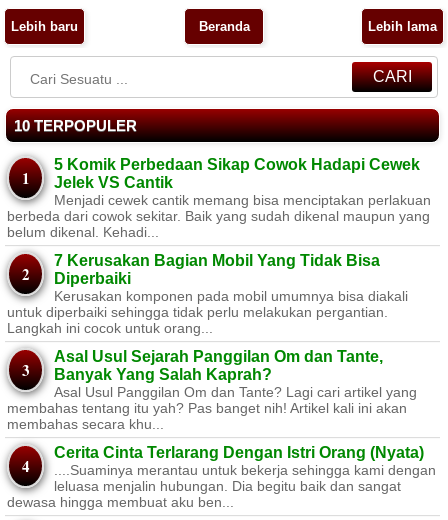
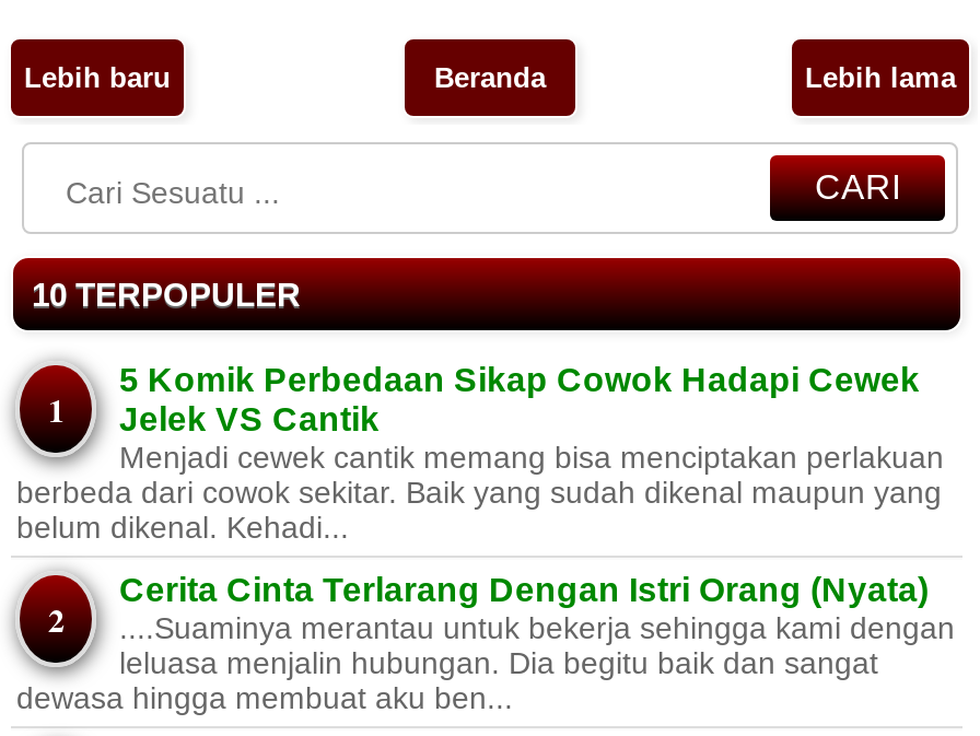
- 7 Kerusakan Bagian Mobil Yang Tidak Bisa
- Diperbaiki
- Kerusakan komponen pada mobil umumnya bisa diakali
- untuk diperbaiki sehingga tidak perlu melakukan pergantian.
- Langkah ini cocok untuk orang...
- Asal Usul Sejarah Panggilan Om dan Tante,
- Banyak Yang Salah Kaprah?
- Asal Usul Panggilan Om dan Tante? Lagi cari artikel yang
- membahas tentang itu yah? Pas banget nih! Artikel kali ini akan
- membahas secara khu...
